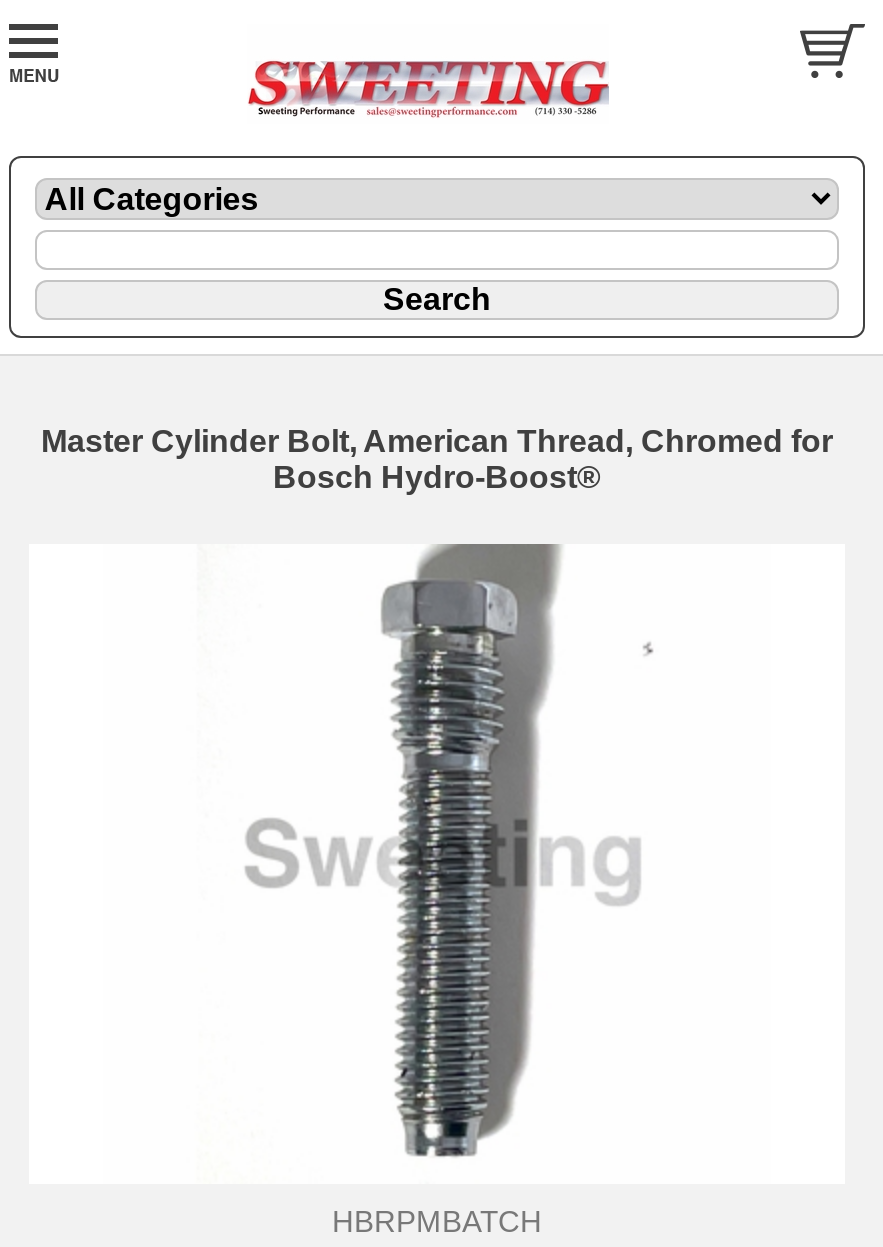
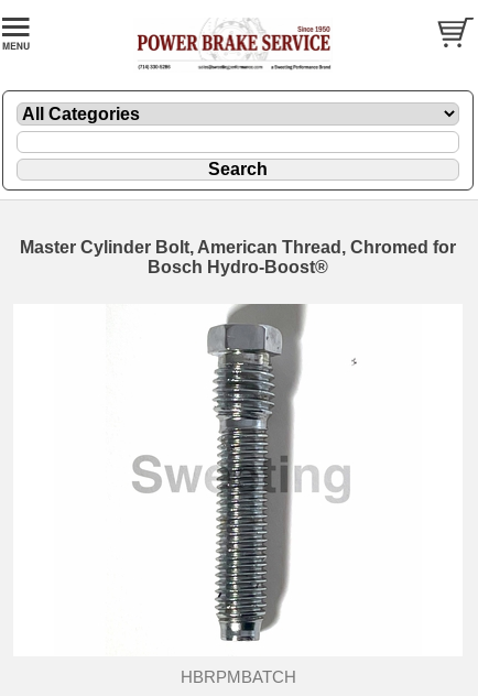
- [image]
+ [image]
